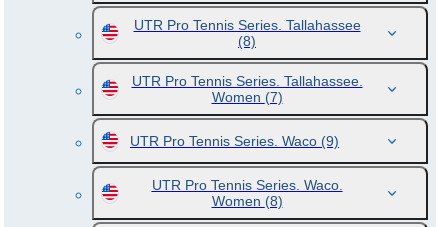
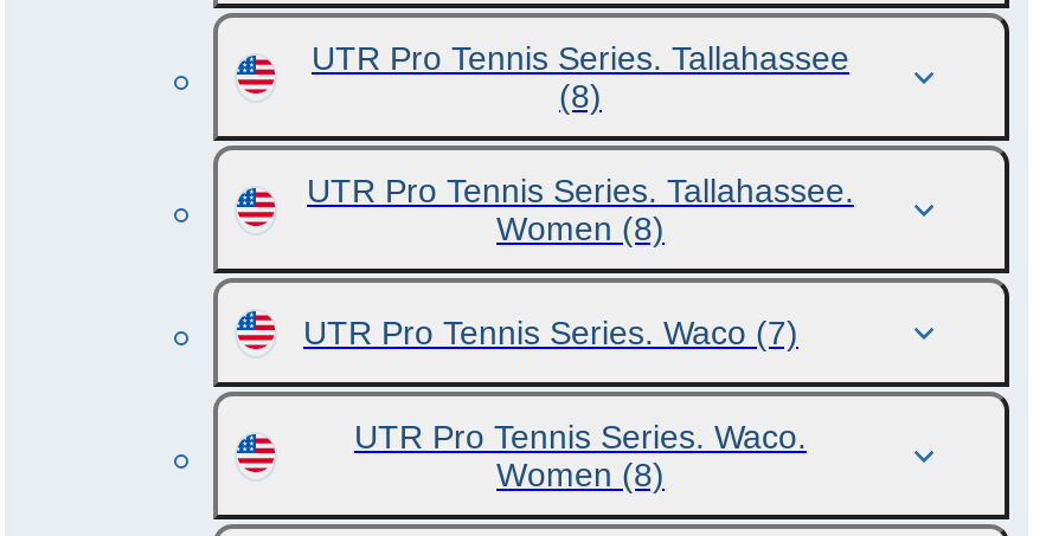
- Women (7)
+ Women (8)

- UTR Pro Tennis Series. Waco (9)
+ UTR Pro Tennis Series. Waco (7)
